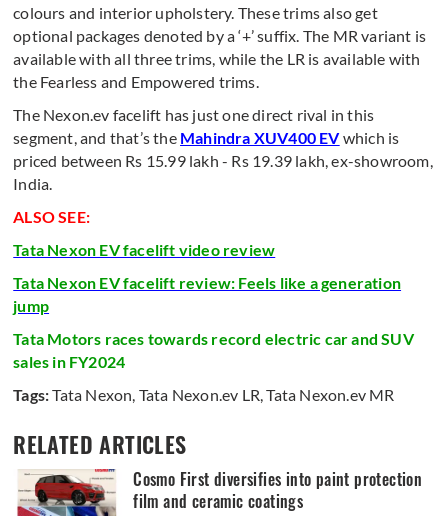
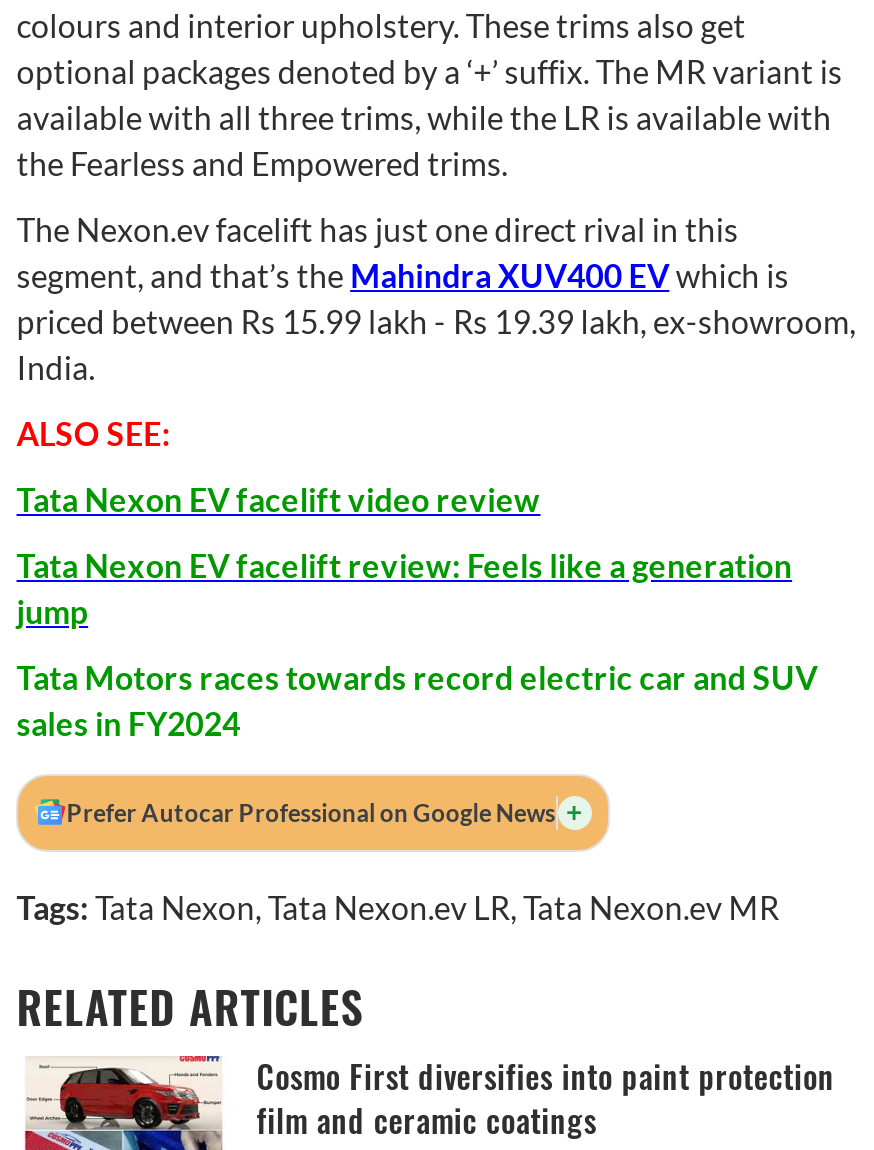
+ Prefer Autocar Professional on Google News +
